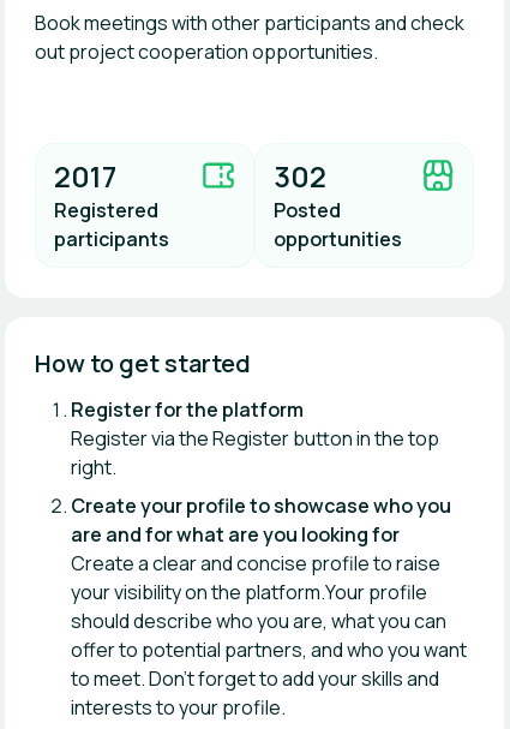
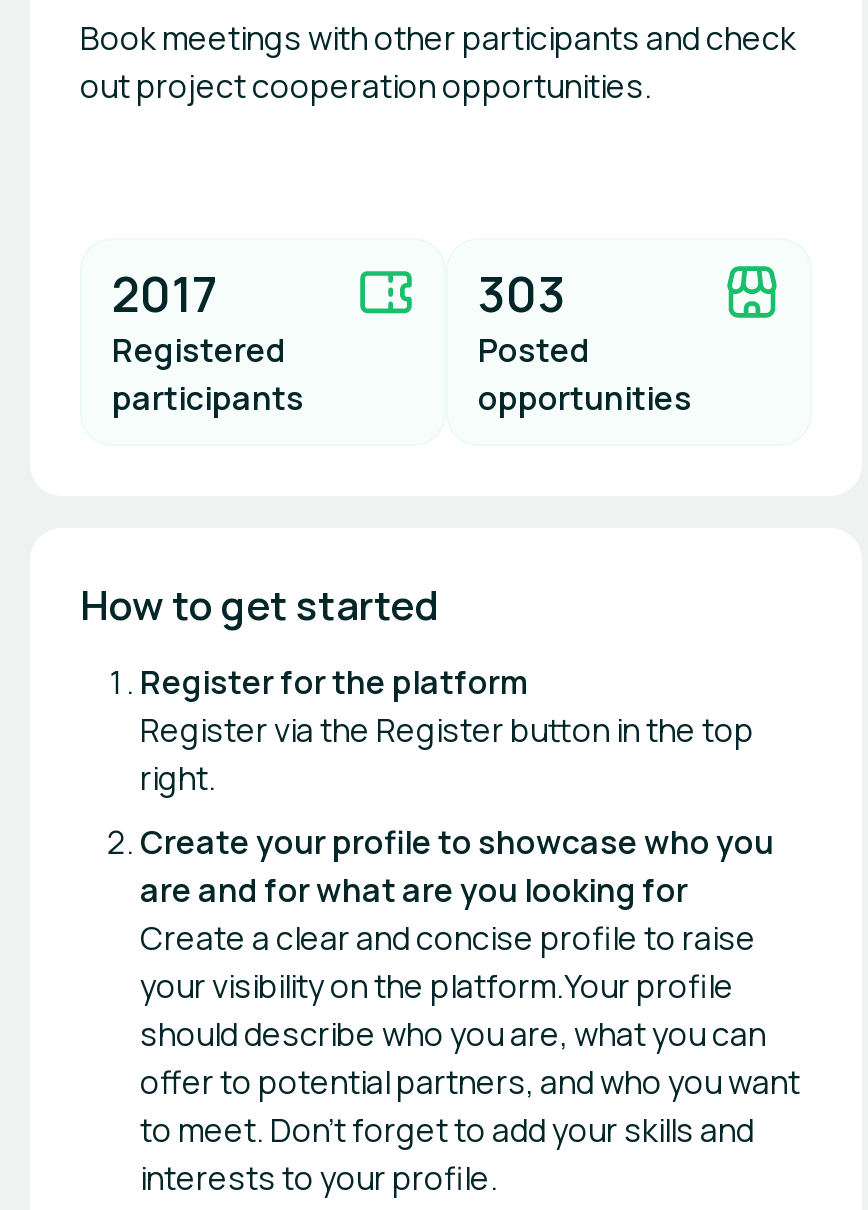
- 302
+ 303
